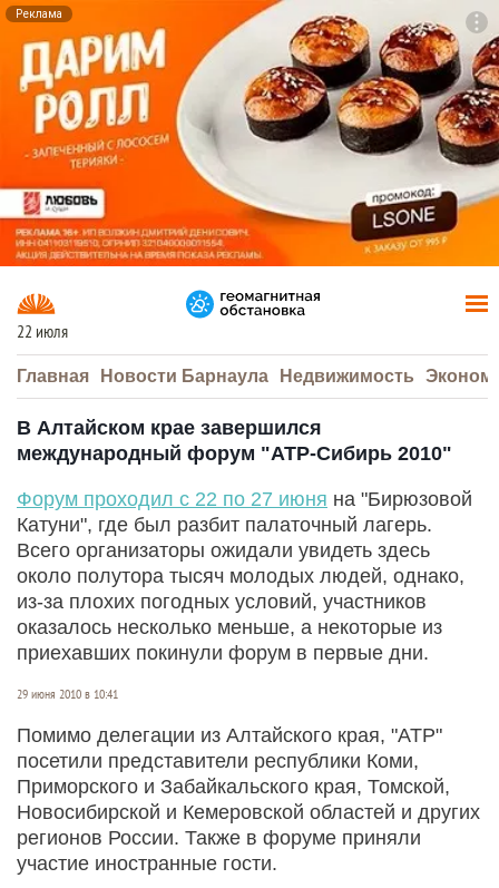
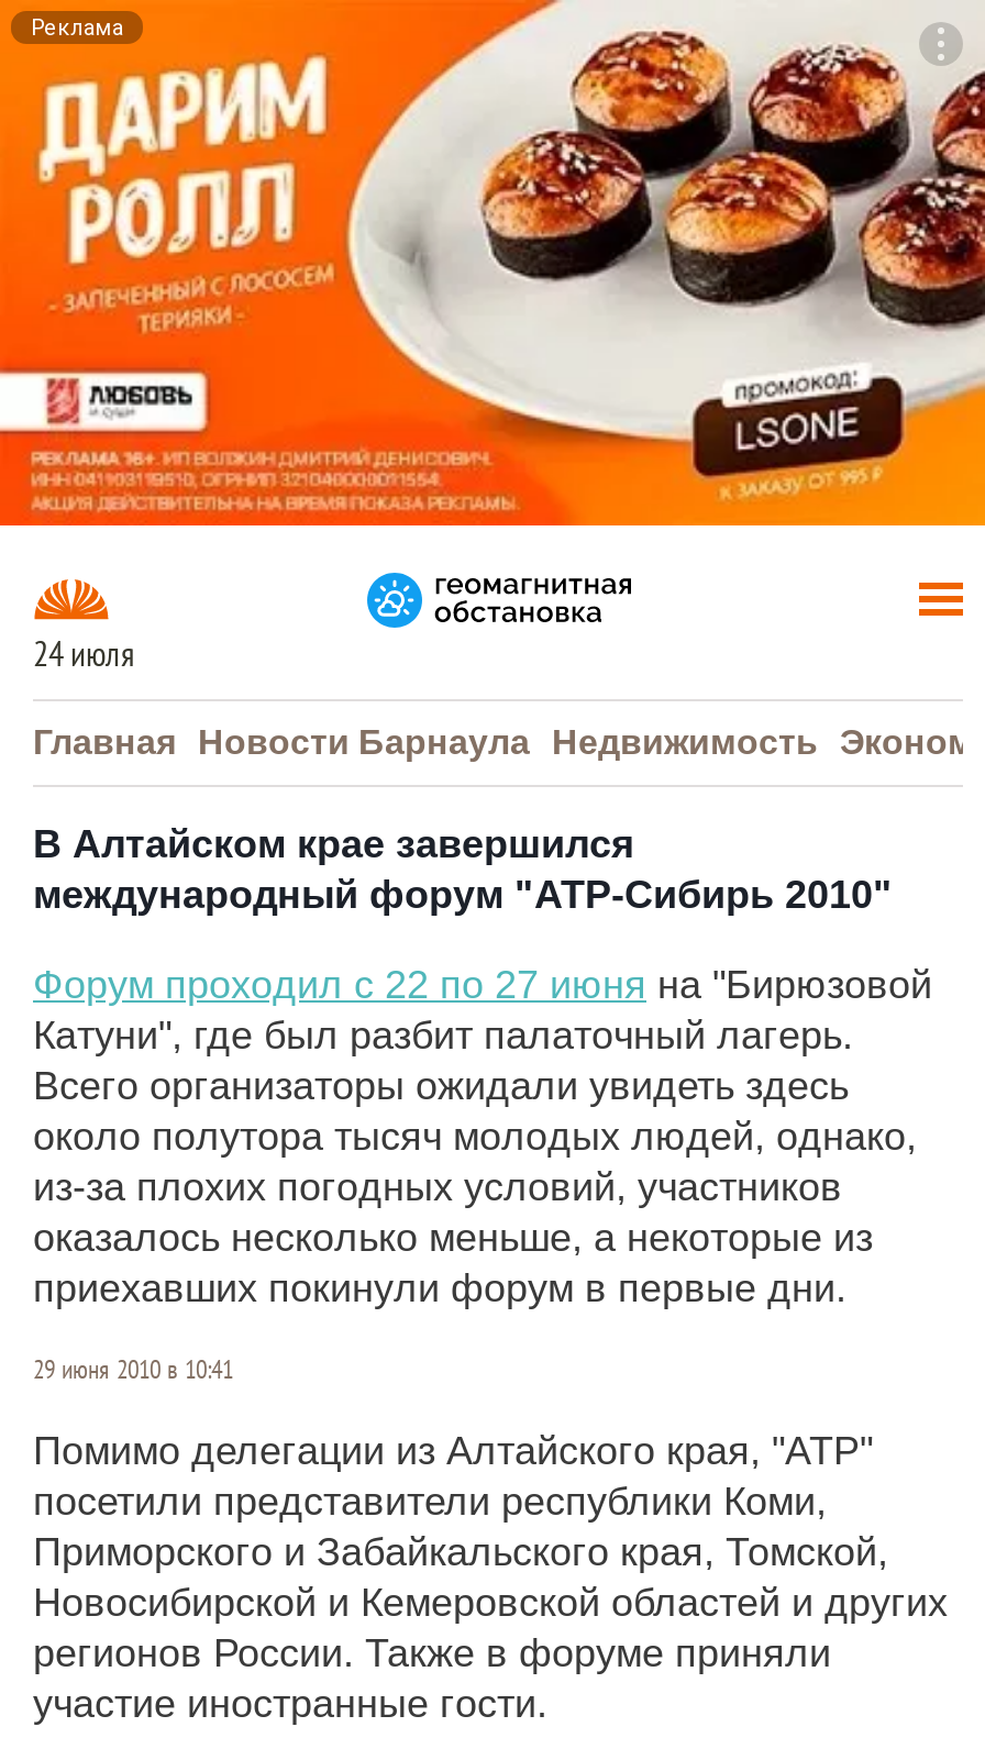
- 22 июля
+ 24 июля
